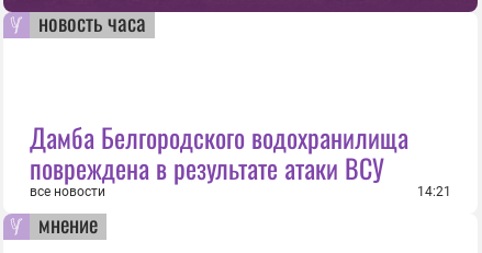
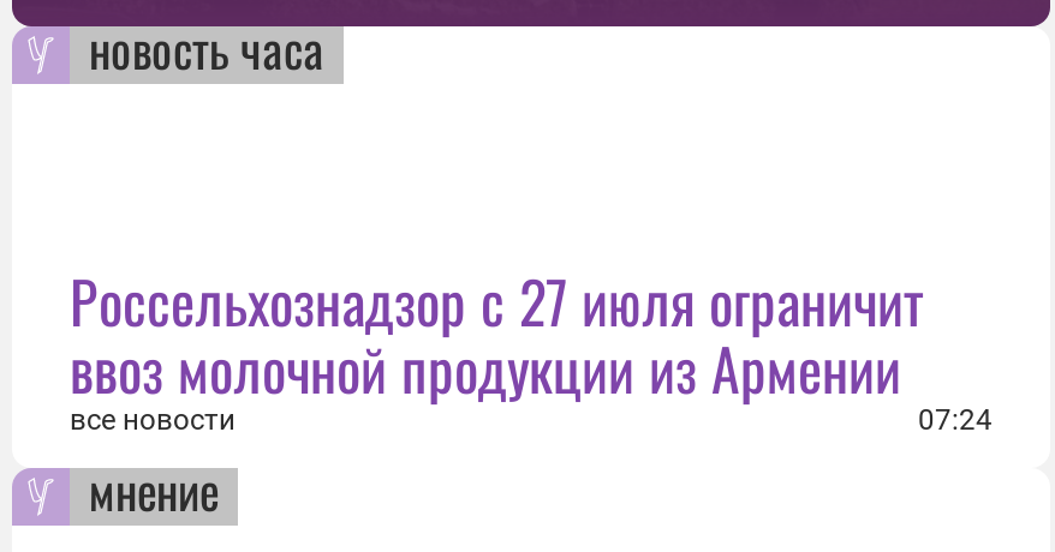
- Дамба Белгородского водохранилища
- повреждена в результате атаки ВСУ
+ Россельхознадзор с 27 июля ограничит
+ ввоз молочной продукции из Армении

- 14:21
+ 07:24
